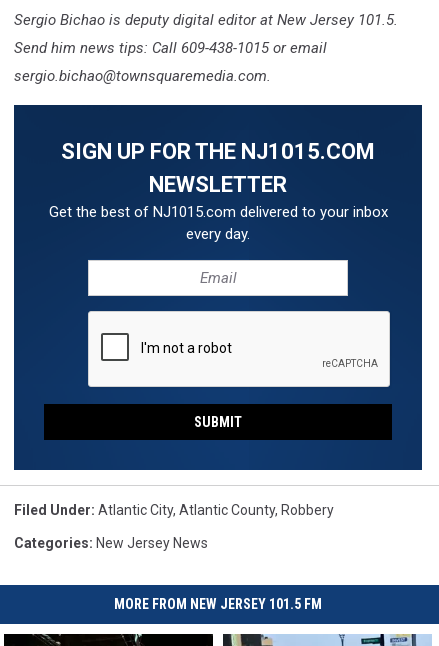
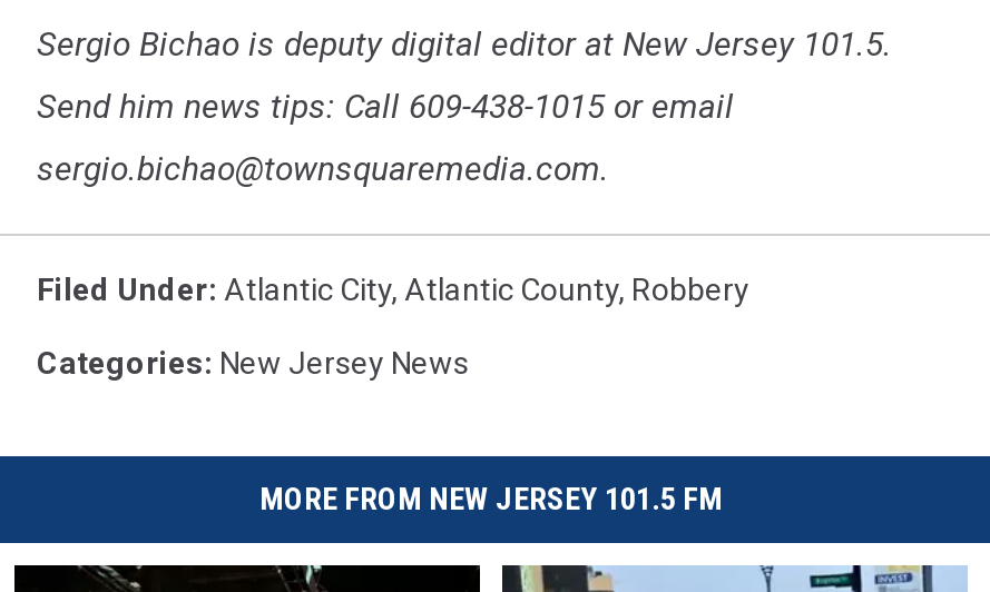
- [image]
- SIGN UP FOR THE NJ1015.COM
- NEWSLETTER
- Get the best of NJ1015.com delivered to your inbox
- every day.

- SUBMIT
